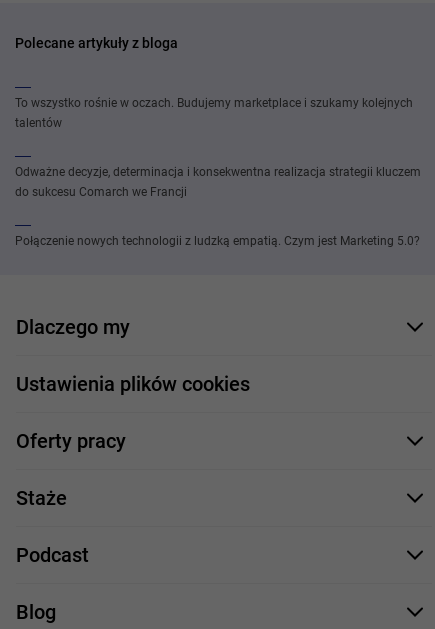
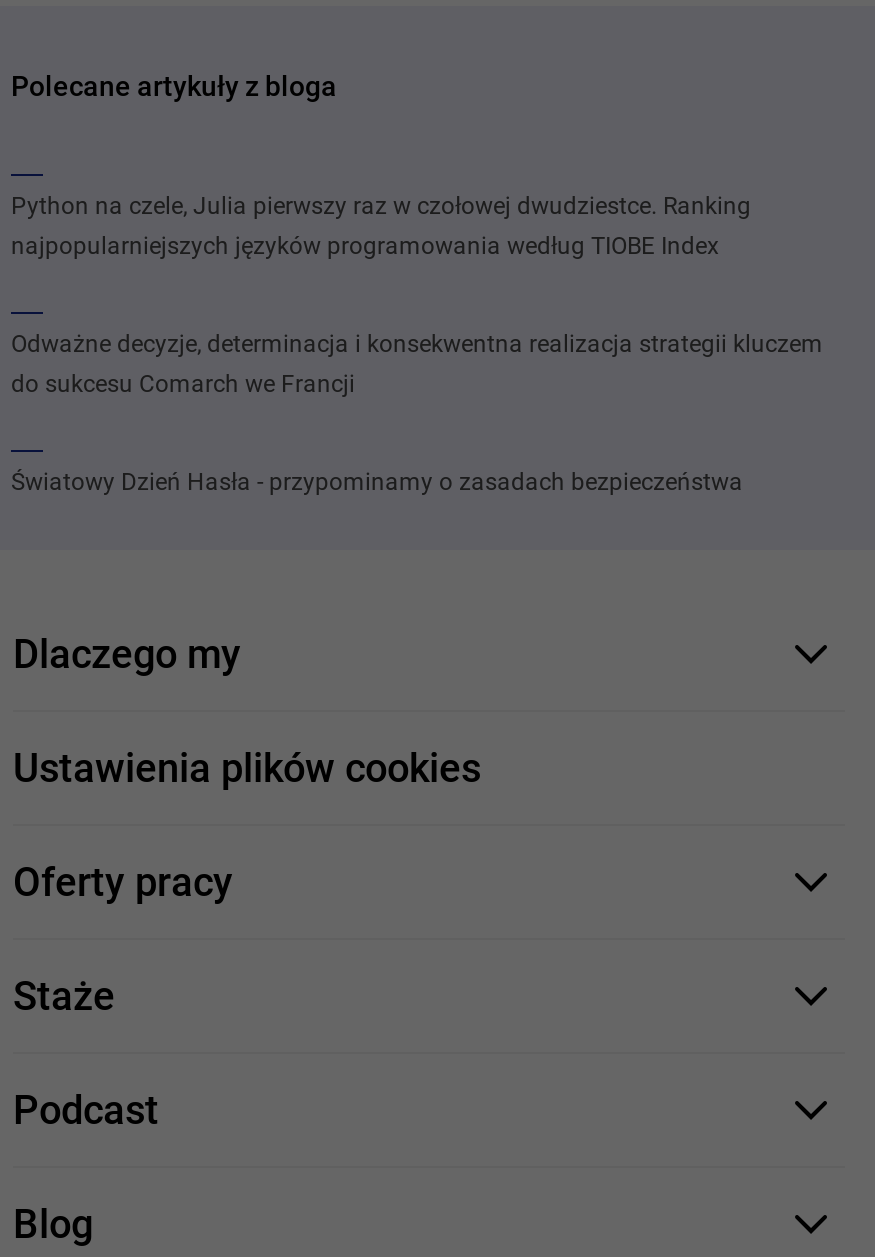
- To wszystko rośnie w oczach. Budujemy marketplace i szukamy kolejnych
- talentów
+ Python na czele, Julia pierwszy raz w czołowej dwudziestce. Ranking
+ najpopularniejszych języków programowania według TIOBE Index

- Połączenie nowych technologii z ludzką empatią. Czym jest Marketing 5.0?
+ Światowy Dzień Hasła - przypominamy o zasadach bezpieczeństwa
